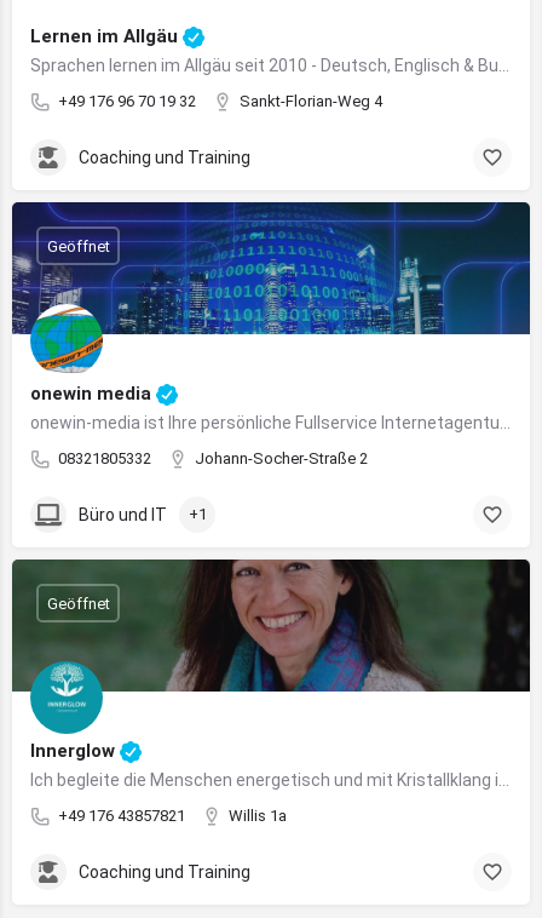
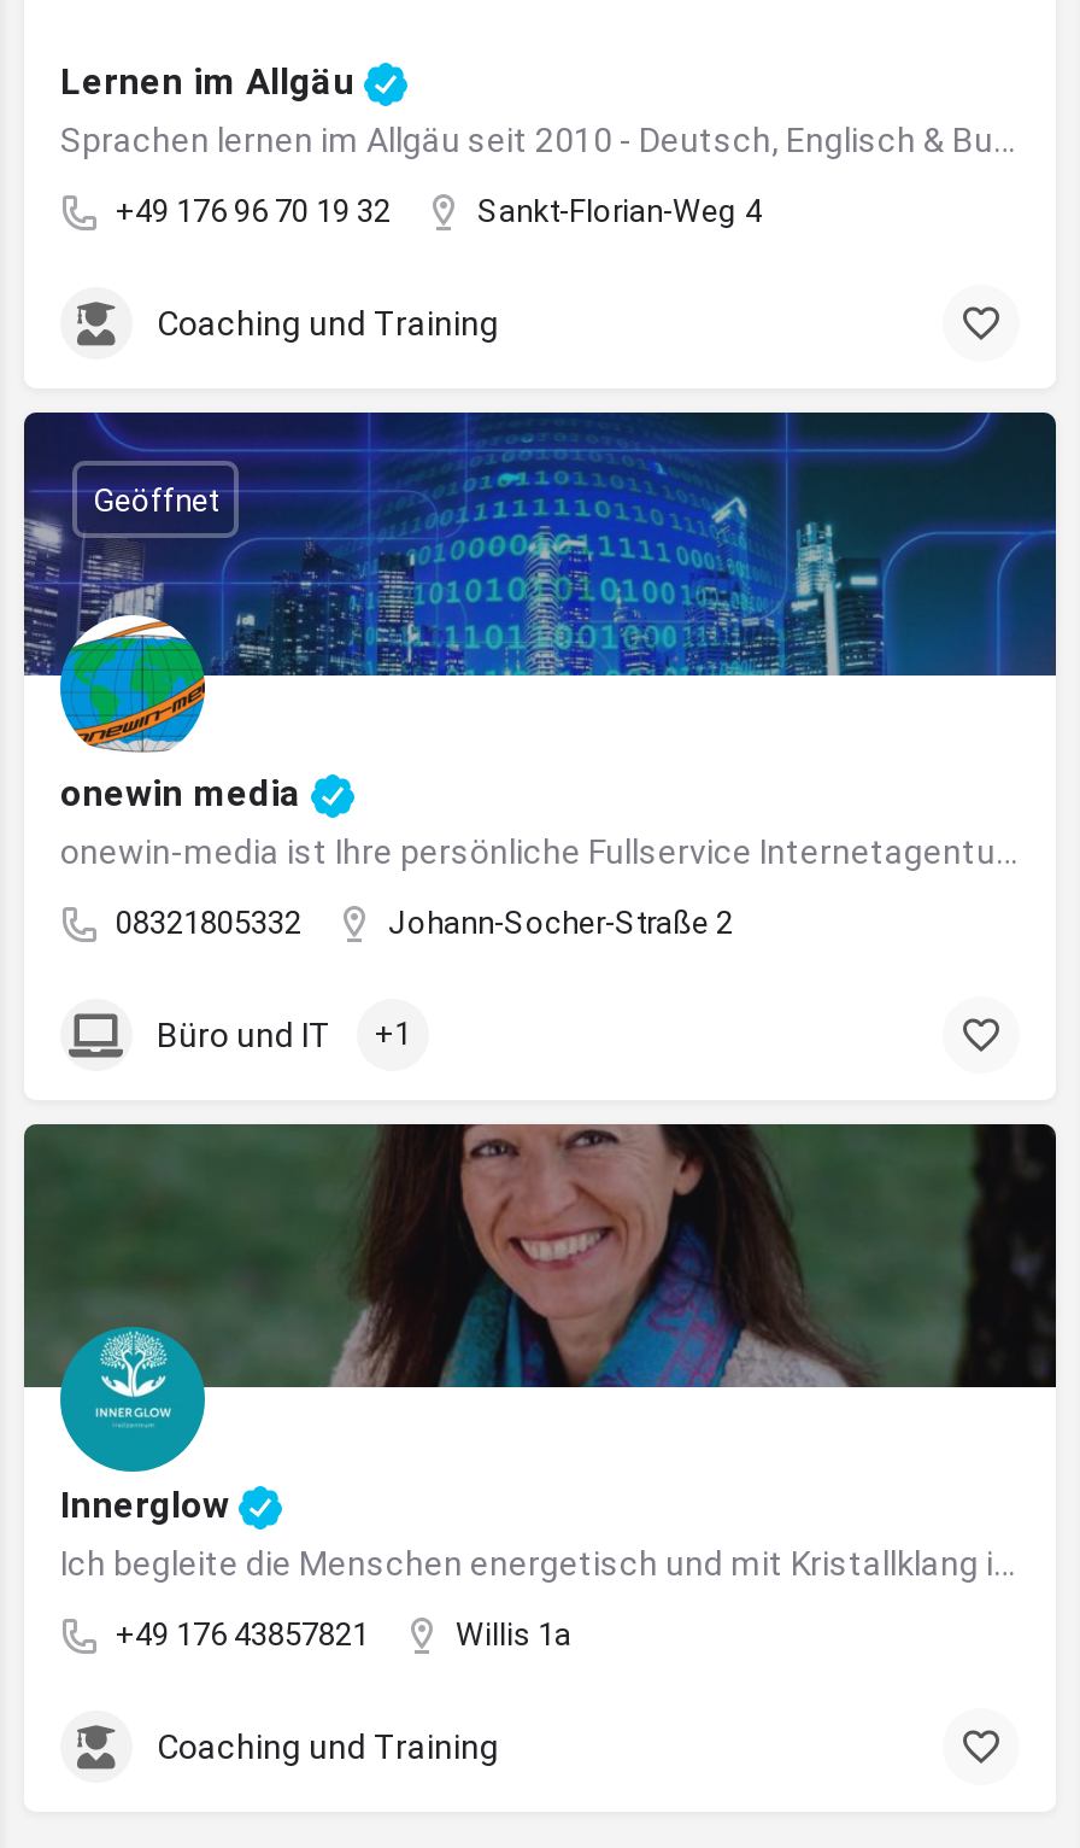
- Geöffnet
